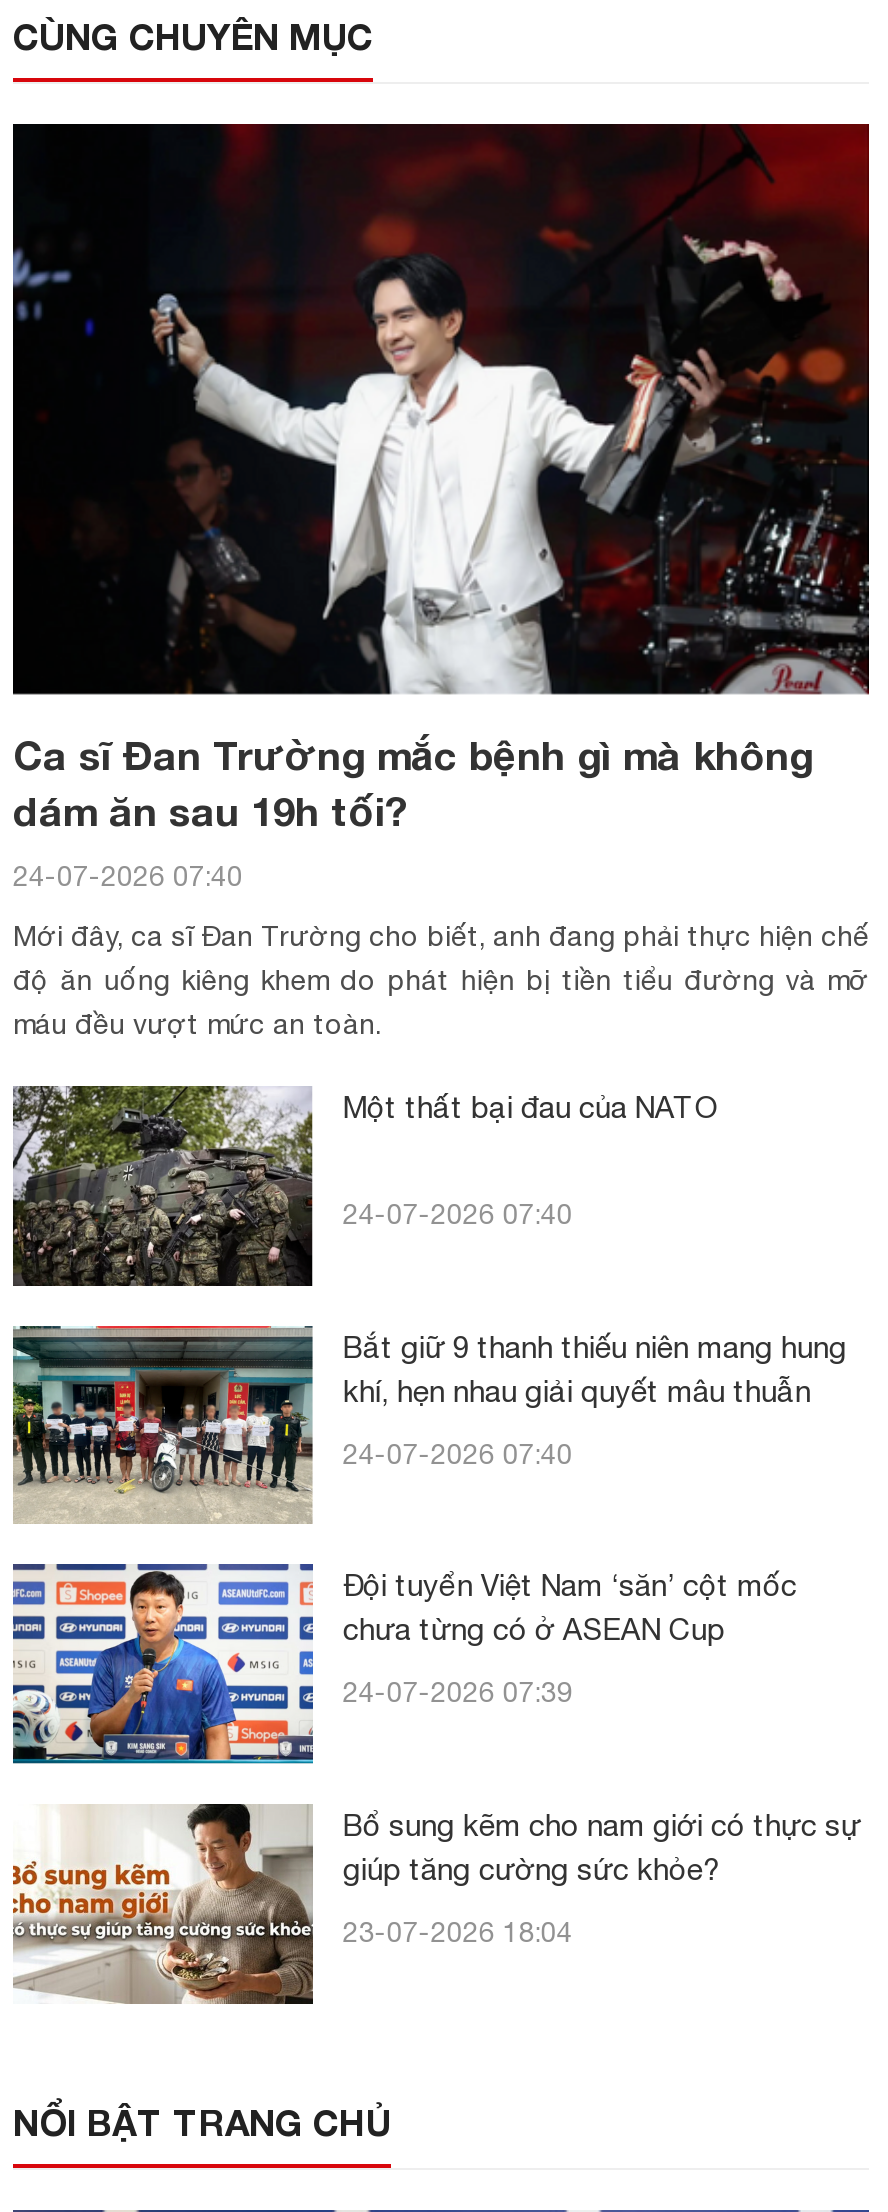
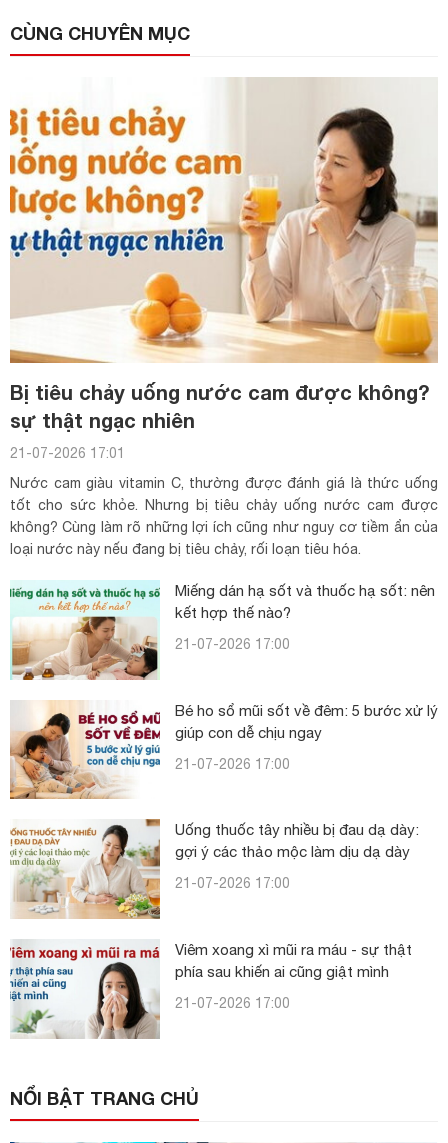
- [image]
- Ca sĩ Đan Trường mắc bệnh gì mà không
- dám ăn sau 19h tối?
+ [image]
+ Bị tiêu chảy uống nước cam được không?
+ sự thật ngạc nhiên

- 24-07-2026 07:40
+ 21-07-2026 17:01

- Mới đây, ca sĩ Đan Trường cho biết, anh đang phải thực hiện chế
- độ ăn uống kiêng khem do phát hiện bị tiền tiểu đường và mỡ
- máu đều vượt mức an toàn.
+ Nước cam giàu vitamin C, thường được đánh giá là thức uống
+ tốt cho sức khỏe. Nhưng bị tiêu chảy uống nước cam được
+ không? Cùng làm rõ những lợi ích cũng như nguy cơ tiềm ẩn của
+ loại nước này nếu đang bị tiêu chảy, rối loạn tiêu hóa.

- [image]
- Một thất bại đau của NATO
+ [image]
+ Miếng dán hạ sốt và thuốc hạ sốt: nên
+ kết hợp thế nào?

- 24-07-2026 07:40
+ 21-07-2026 17:00

- [image]
- Bắt giữ 9 thanh thiếu niên mang hung
- khí, hẹn nhau giải quyết mâu thuẫn
+ [image]
+ Bé ho sổ mũi sốt về đêm: 5 bước xử lý
+ giúp con dễ chịu ngay

- 24-07-2026 07:40
+ 21-07-2026 17:00

- [image]
- Đội tuyển Việt Nam ‘săn’ cột mốc
- chưa từng có ở ASEAN Cup
+ [image]
+ Uống thuốc tây nhiều bị đau dạ dày:
+ gợi ý các thảo mộc làm dịu dạ dày

- 24-07-2026 07:39
+ 21-07-2026 17:00

- [image]
- Bổ sung kẽm cho nam giới có thực sự
- giúp tăng cường sức khỏe?
+ [image]
+ Viêm xoang xì mũi ra máu - sự thật
+ phía sau khiến ai cũng giật mình

- 23-07-2026 18:04
+ 21-07-2026 17:00
